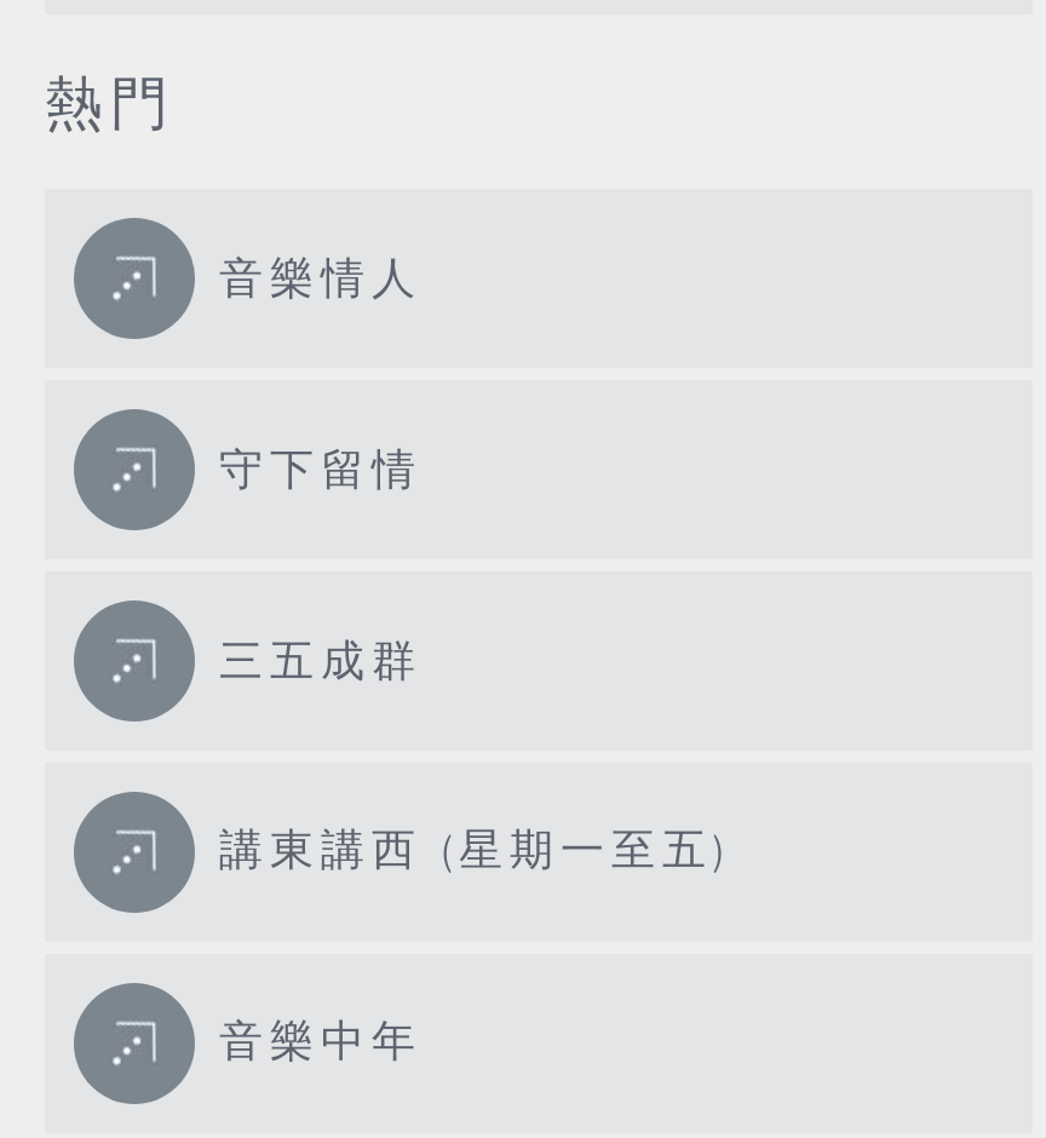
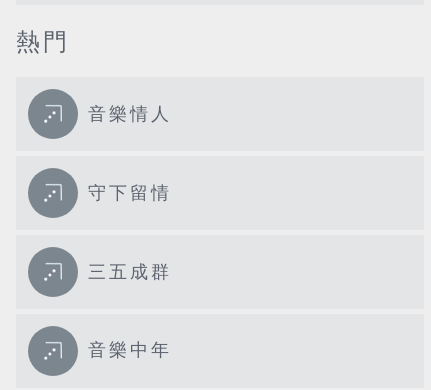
- 講東講西 (星期一至五)
